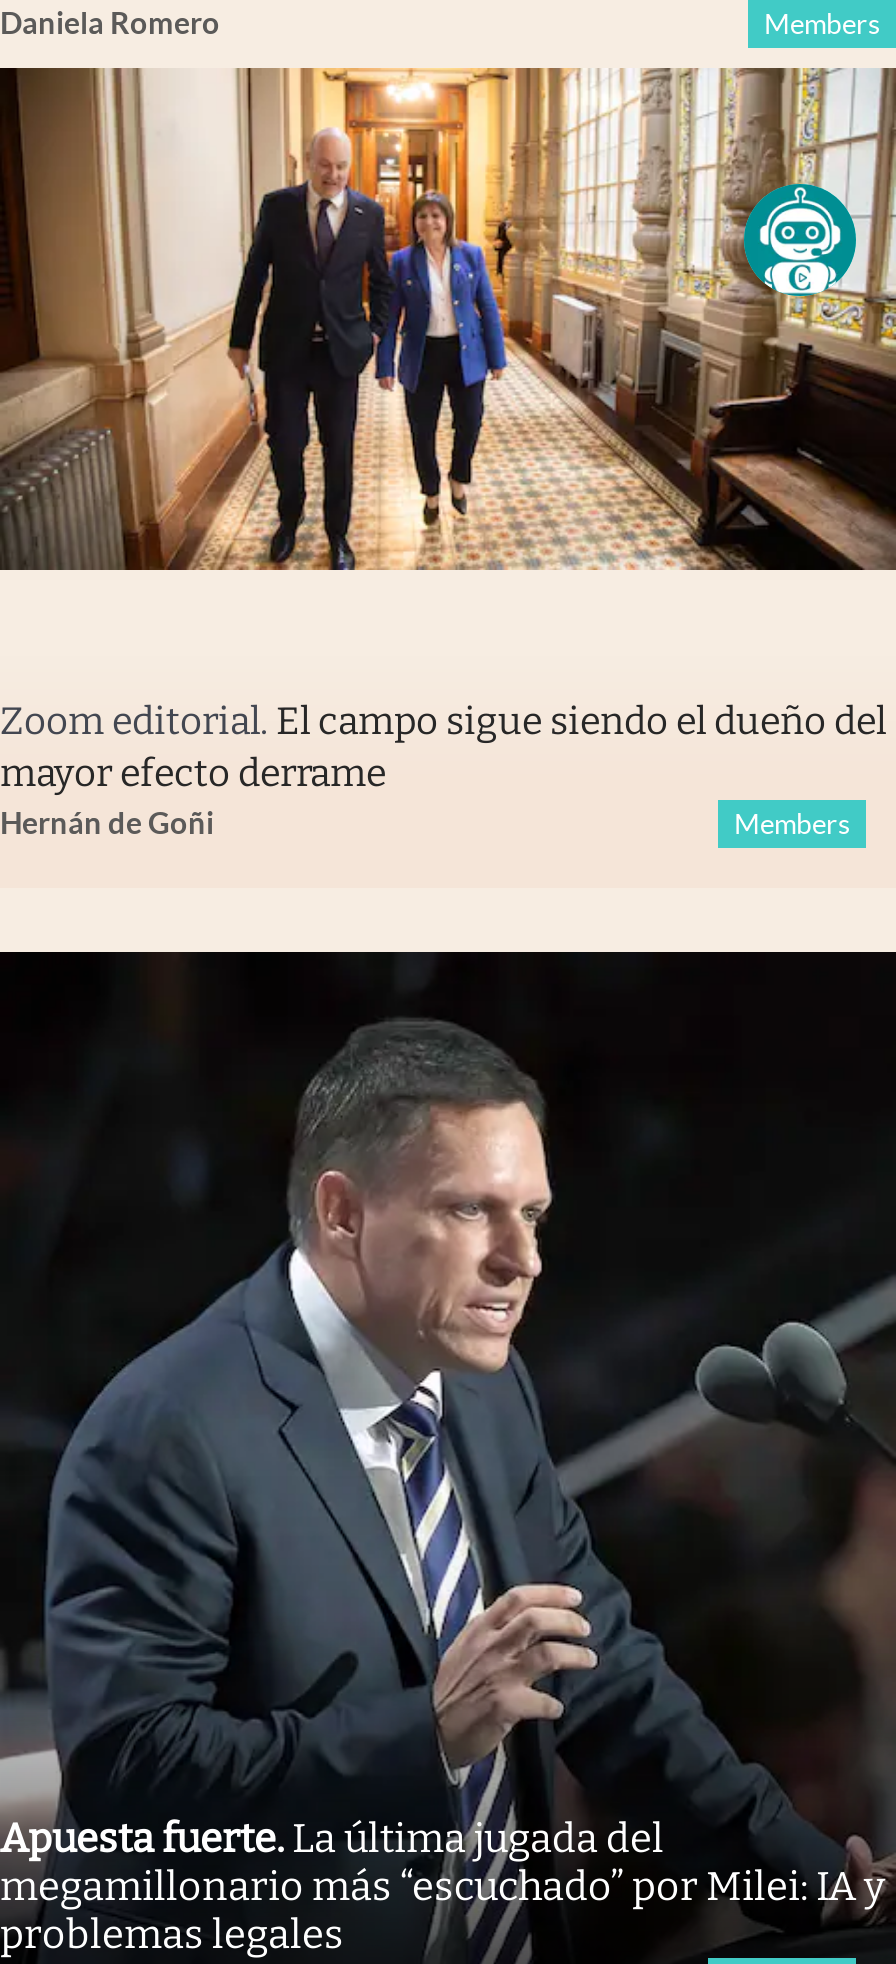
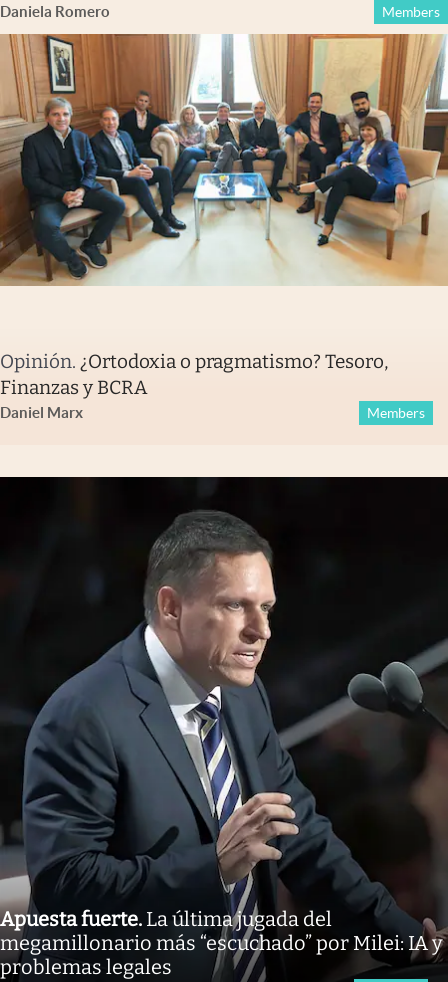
- [image]
+ [image]

- Zoom editorial. El campo sigue siendo el dueño del
- mayor efecto derrame
- Hernán de Goñi
+ Opinión. ¿Ortodoxia o pragmatismo? Tesoro,
+ Finanzas y BCRA
+ Daniel Marx
